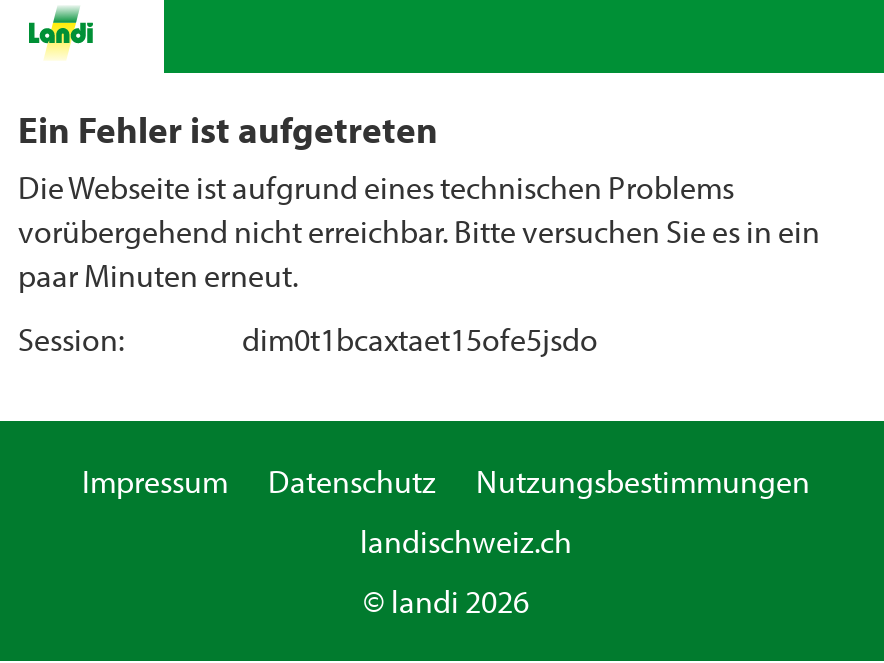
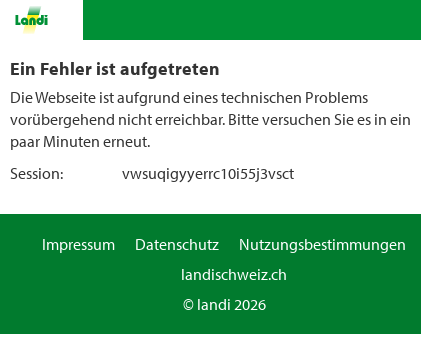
- dim0t1bcaxtaet15ofe5jsdo
+ vwsuqigyyerrc10i55j3vsct
